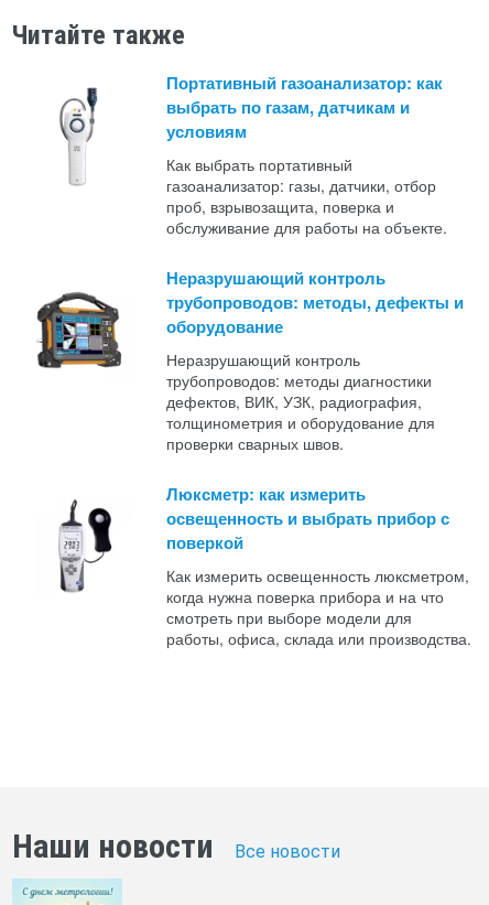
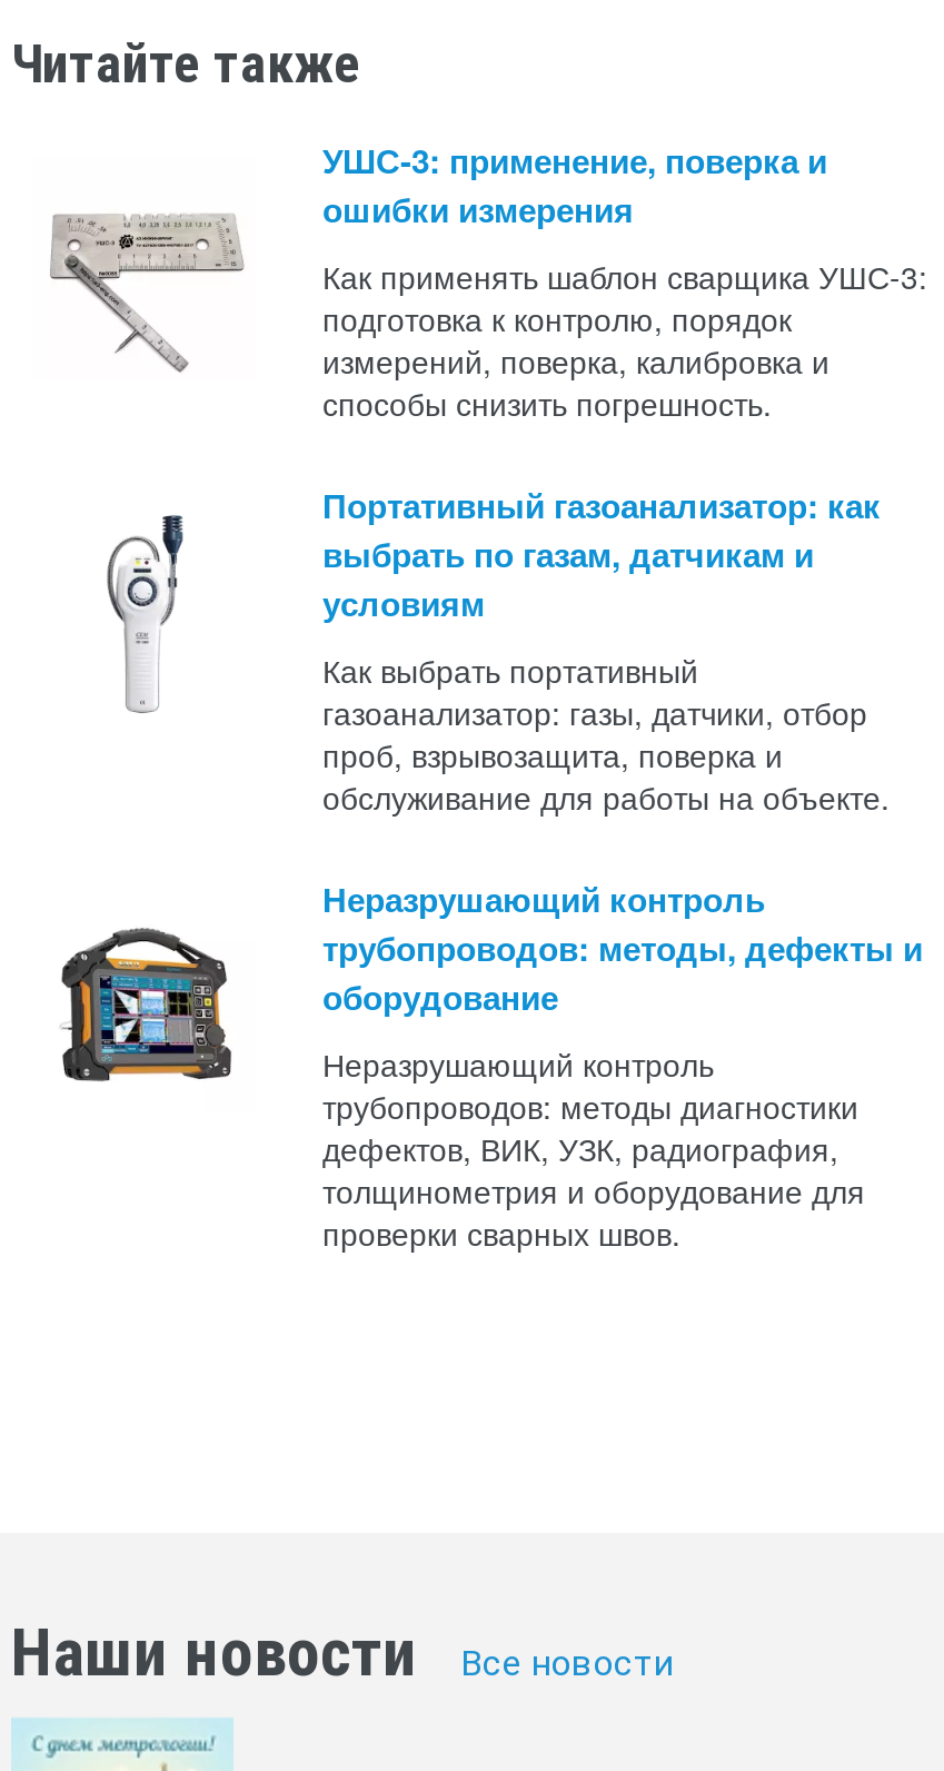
+ [image]
+ УШС-3: применение, поверка и
+ ошибки измерения
+ Как применять шаблон сварщика УШС-3:
+ подготовка к контролю, порядок
+ измерений, поверка, калибровка и
+ способы снизить погрешность.

moved down: [image] | Портативный газоанализатор: как | выбрать по газам, датчикам и | ... | толщинометрия и оборудование для | проверки сварных швов.

- Люксметр: как измерить
- освещенность и выбрать прибор с
- поверкой
- Как измерить освещенность люксметром,
- когда нужна поверка прибора и на что
- смотреть при выборе модели для
- работы, офиса, склада или производства.

- [image]
